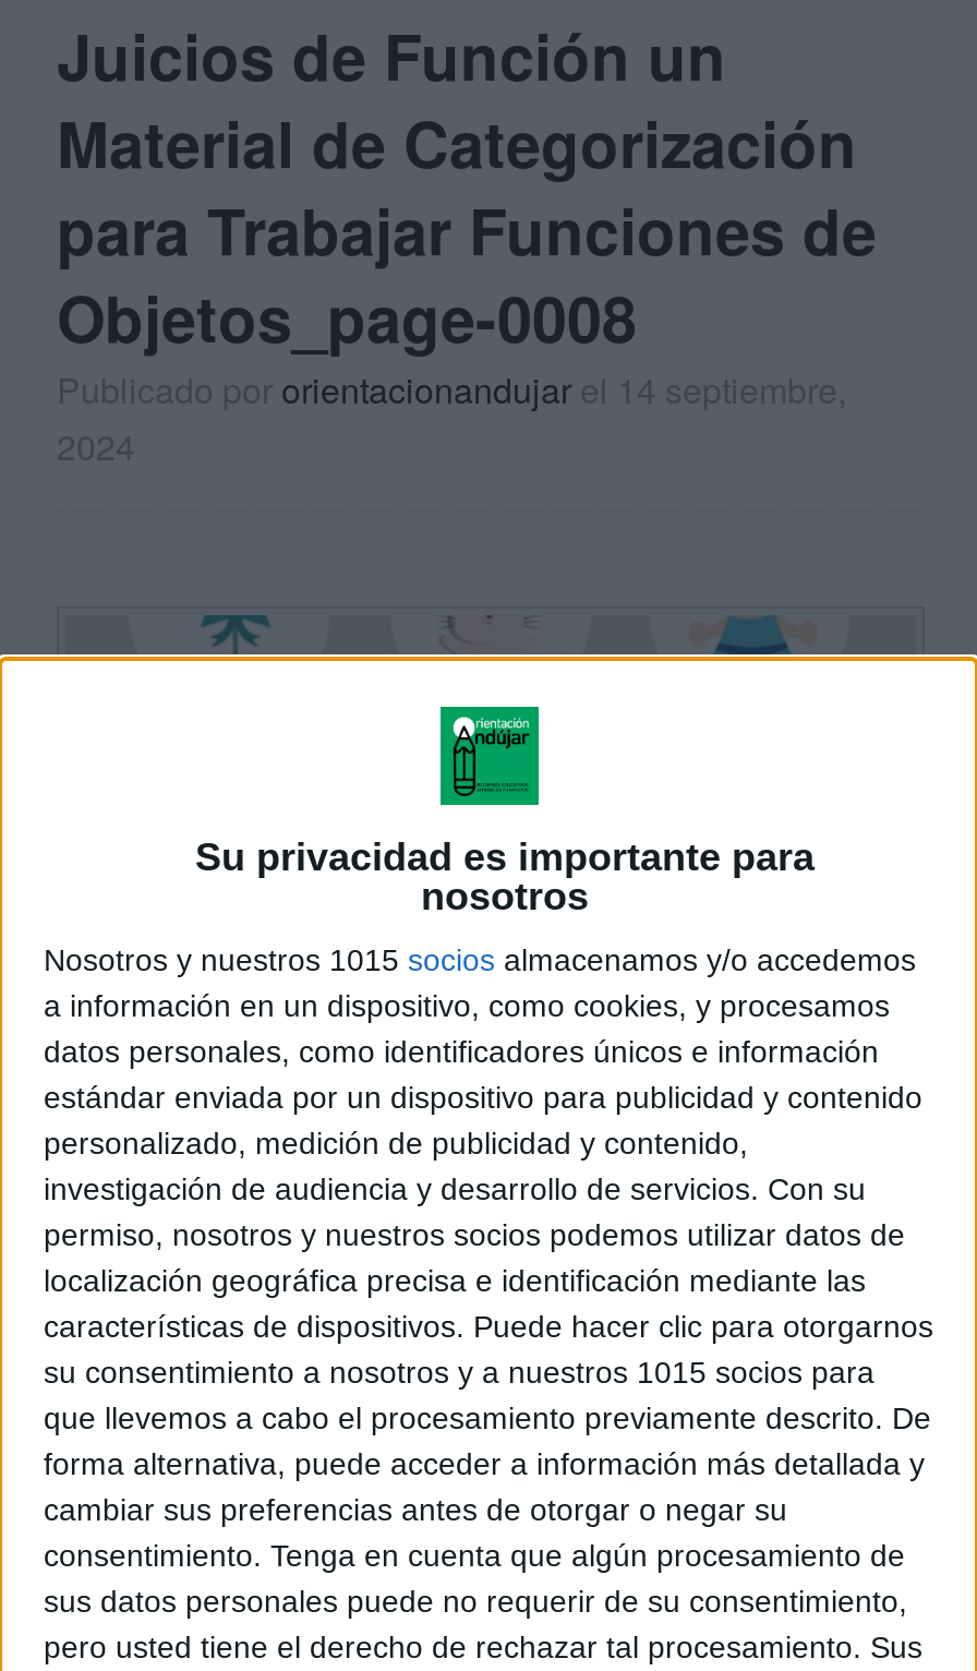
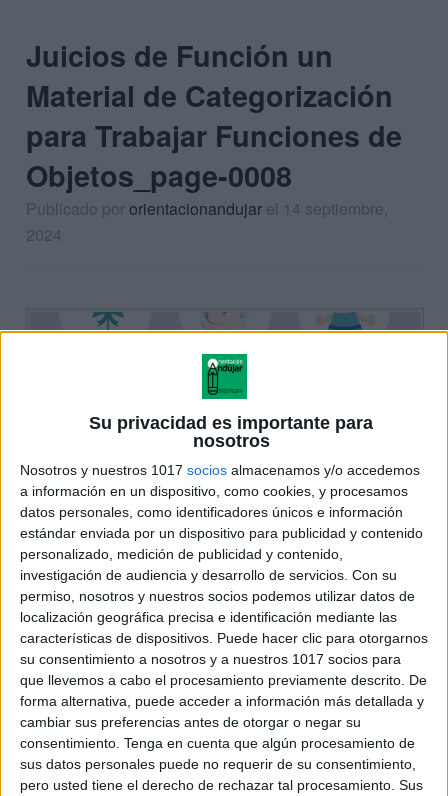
- Nosotros y nuestros 1015 socios almacenamos y/o accedemos
+ Nosotros y nuestros 1017 socios almacenamos y/o accedemos

- su consentimiento a nosotros y a nuestros 1015 socios para
+ su consentimiento a nosotros y a nuestros 1017 socios para
